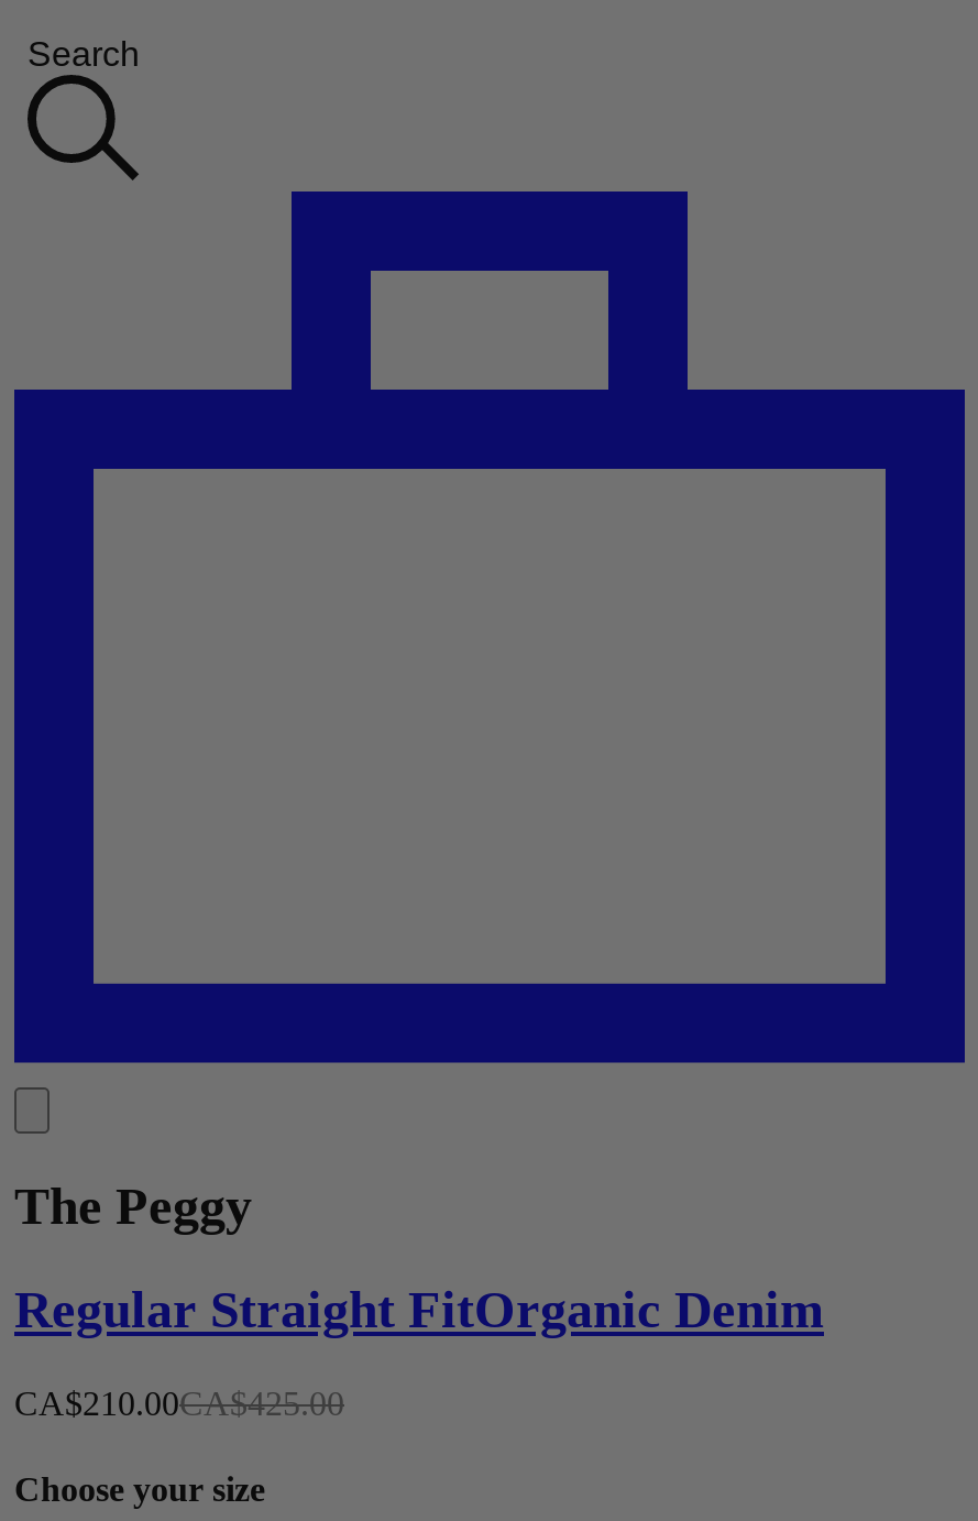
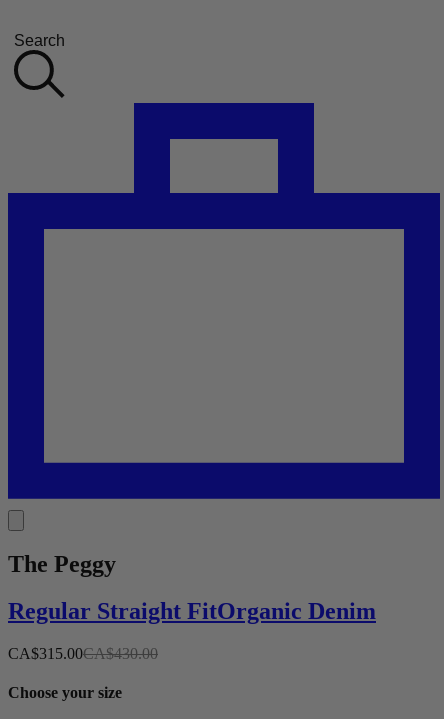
- CA$210.00CA$425.00
+ CA$315.00CA$430.00
